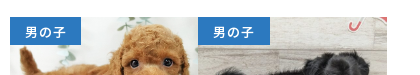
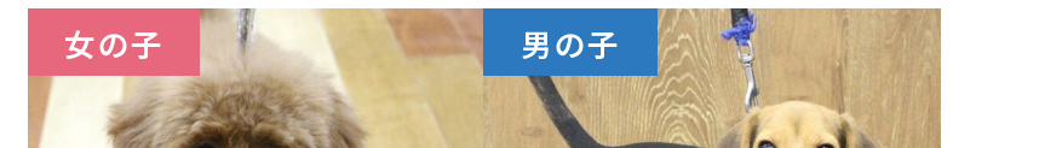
- 男の子
+ 女の子
